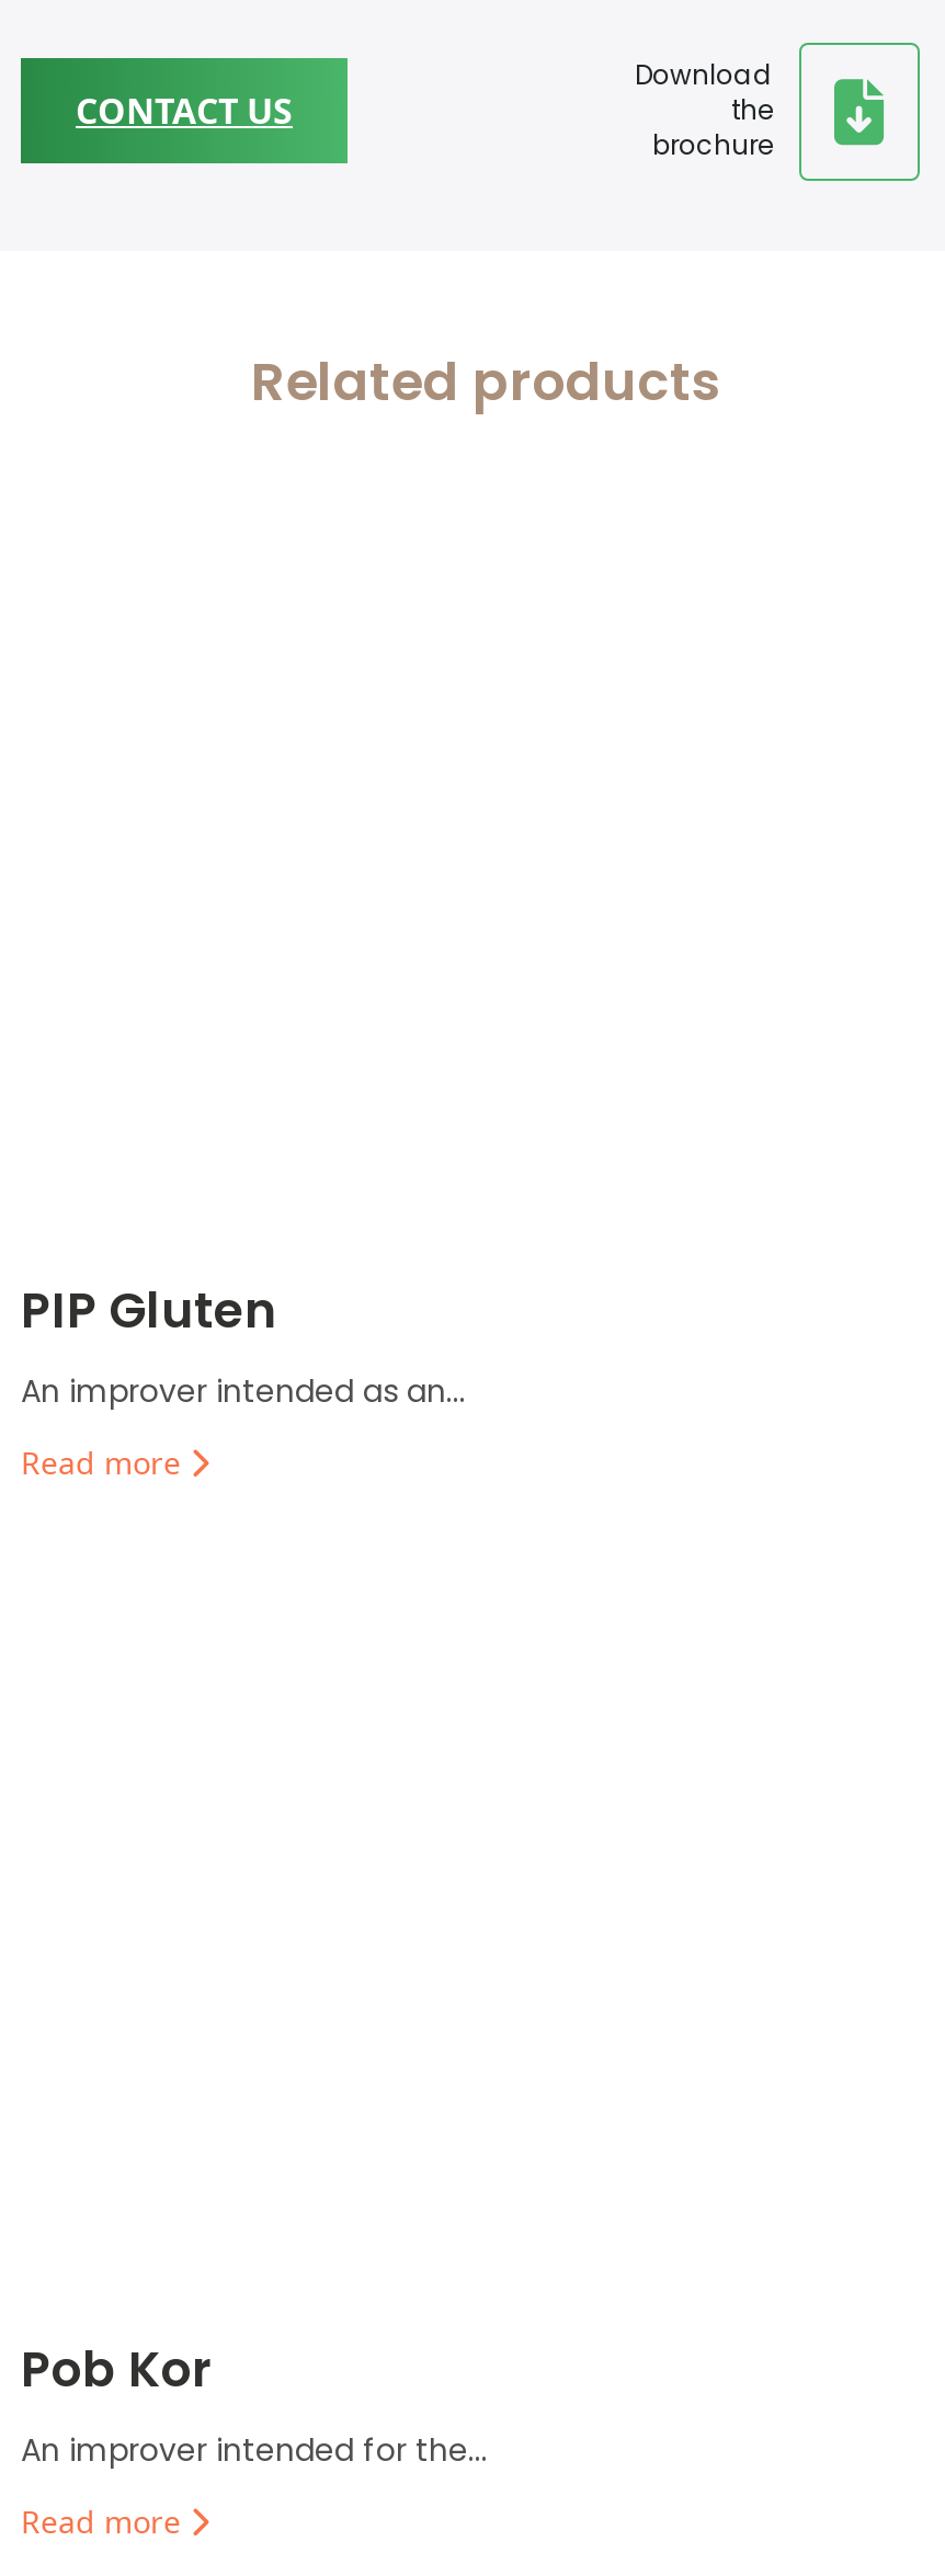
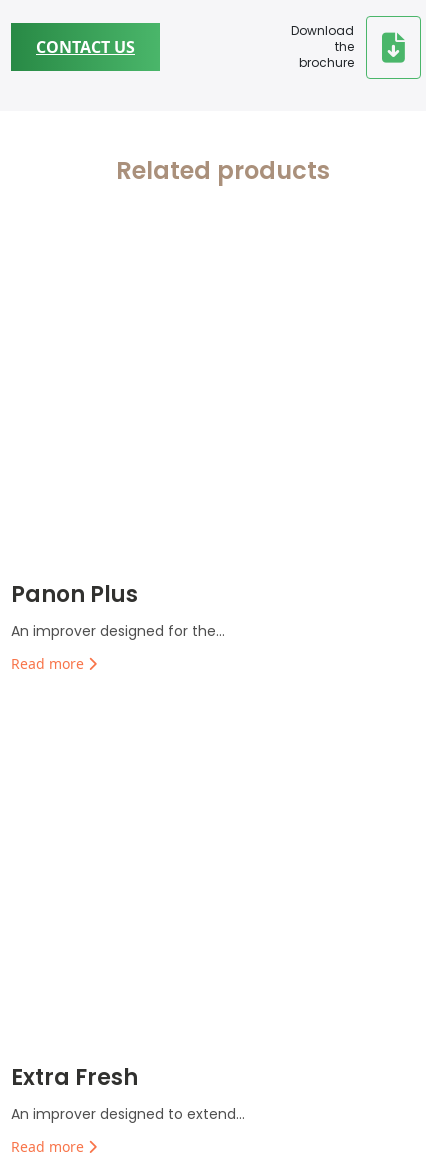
- PIP Gluten
- An improver intended as an...
+ Panon Plus
+ An improver designed for the...

- Pob Kor
- An improver intended for the...
+ Extra Fresh
+ An improver designed to extend...
